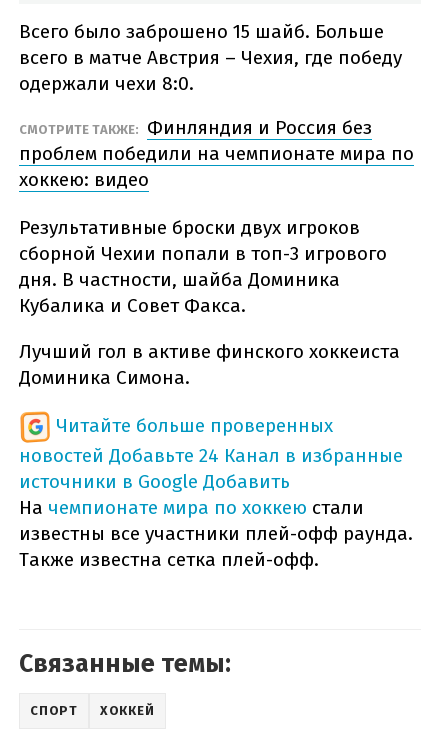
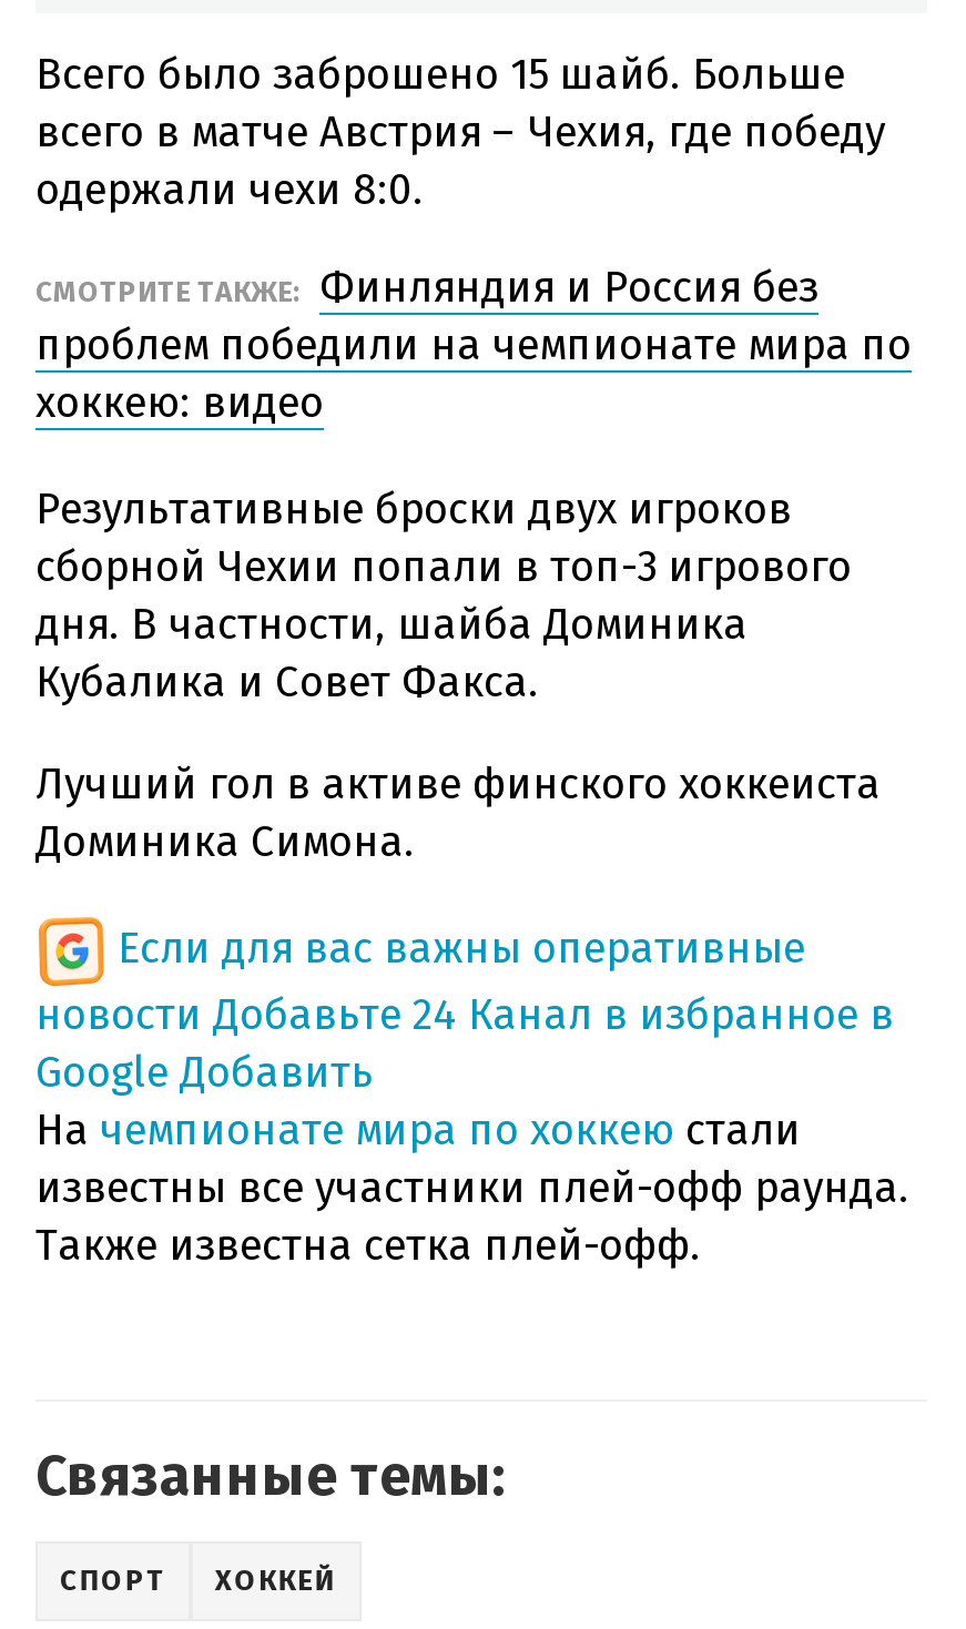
- Читайте больше проверенных
- новостей Добавьте 24 Канал в избранные
- источники в Google Добавить
+ Если для вас важны оперативные
+ новости Добавьте 24 Канал в избранное в
+ Google Добавить
